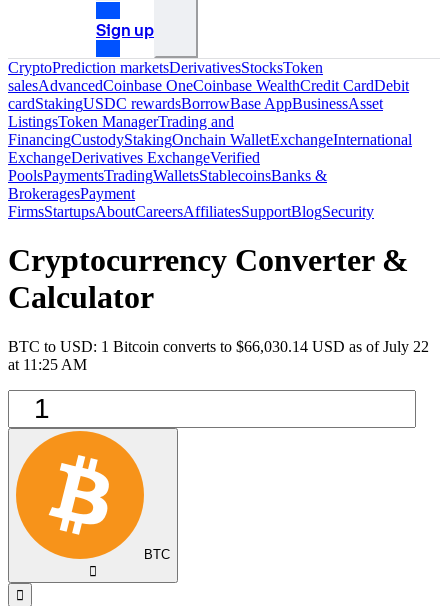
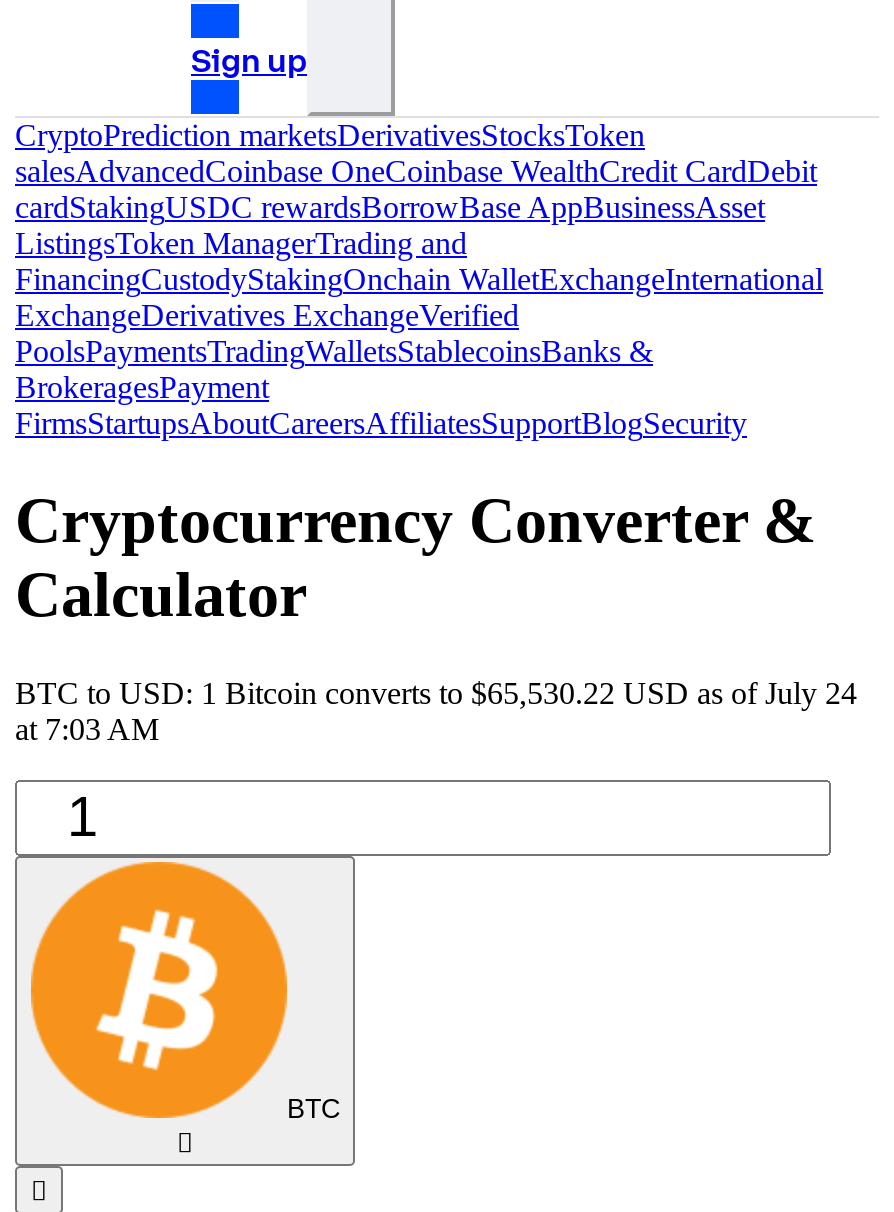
- BTC to USD: 1 Bitcoin converts to $66,030.14 USD as of July 22
+ BTC to USD: 1 Bitcoin converts to $65,530.22 USD as of July 24

- at 11:25 AM
+ at 7:03 AM
